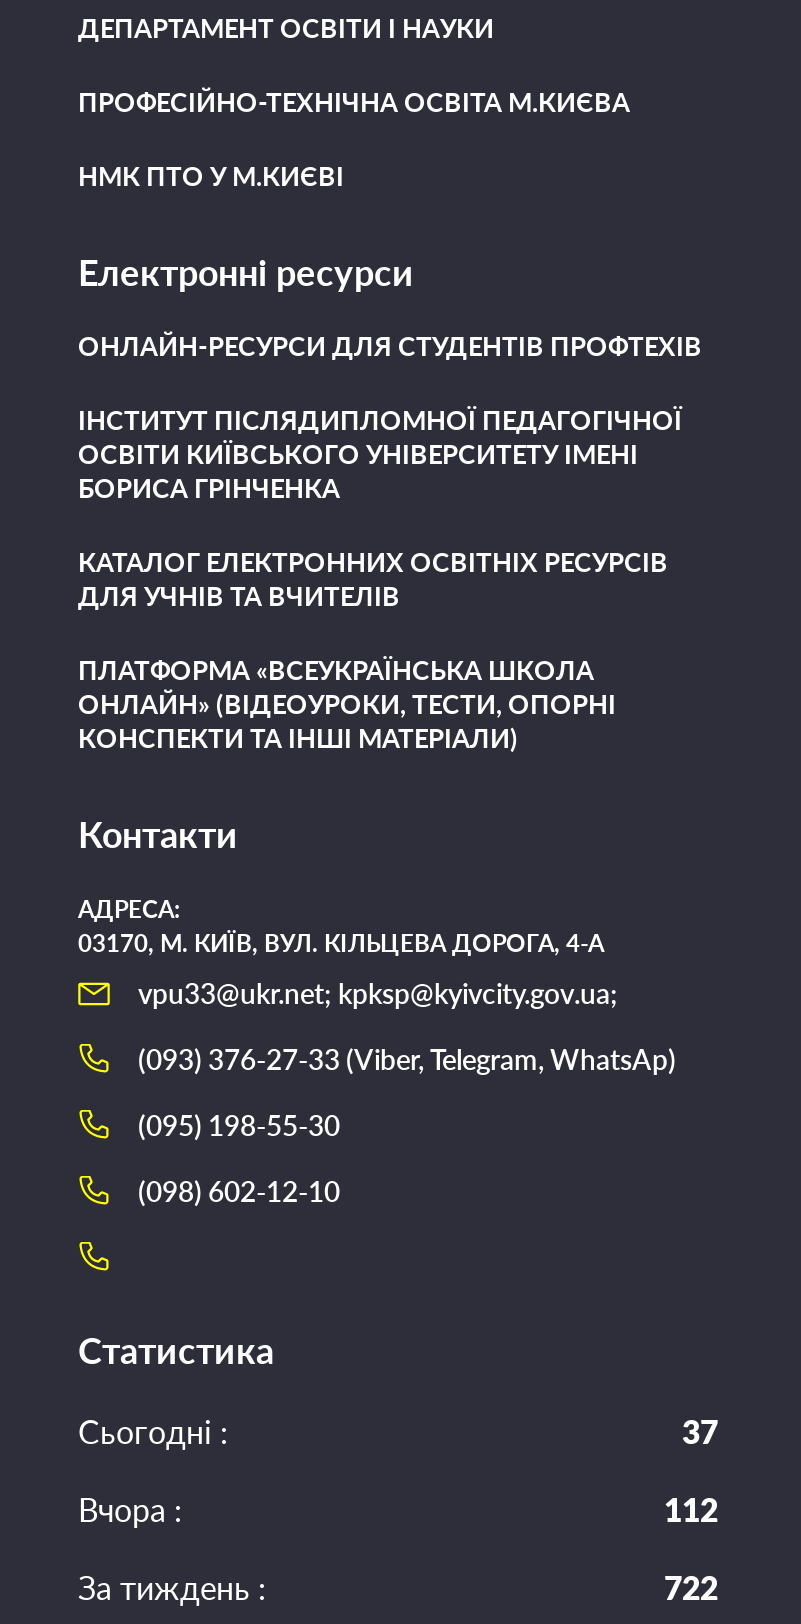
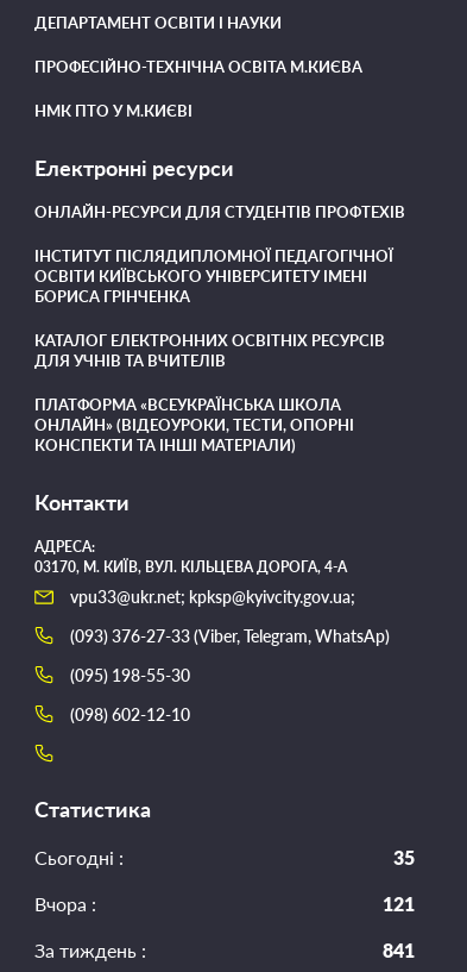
- 37
+ 35

- 112
+ 121

- 722
+ 841
